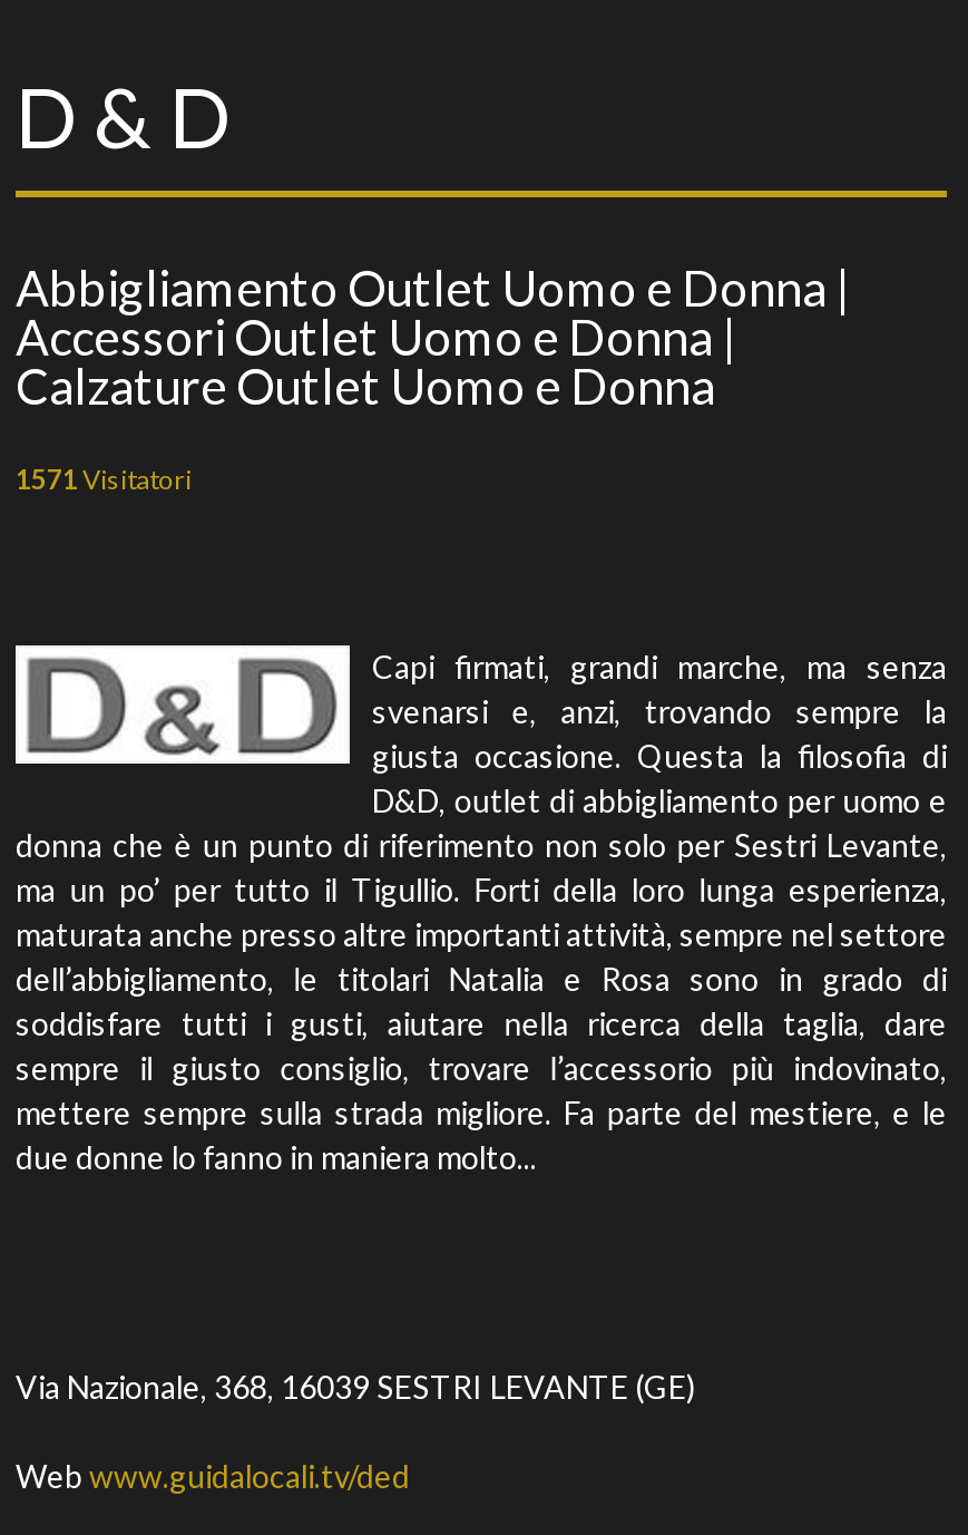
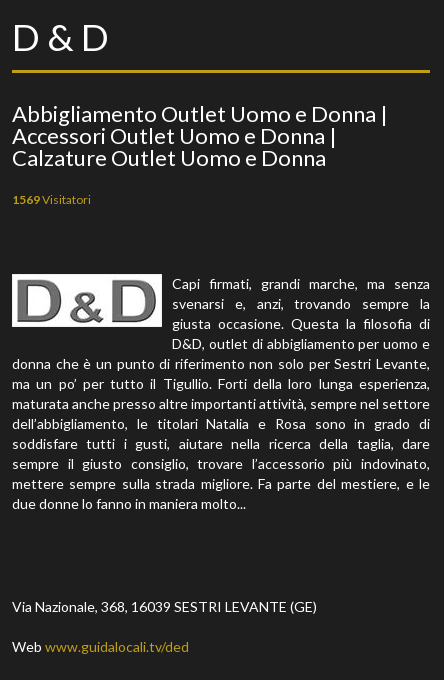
- 1571 Visitatori
+ 1569 Visitatori
